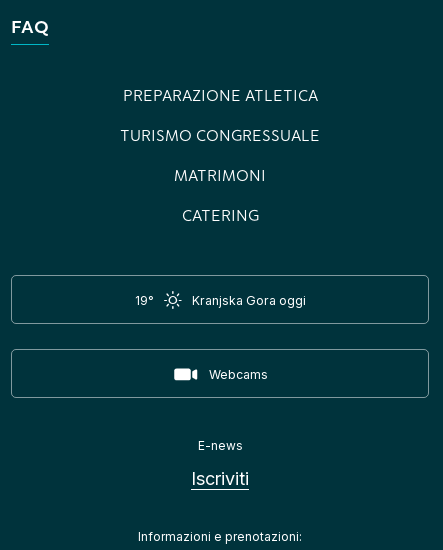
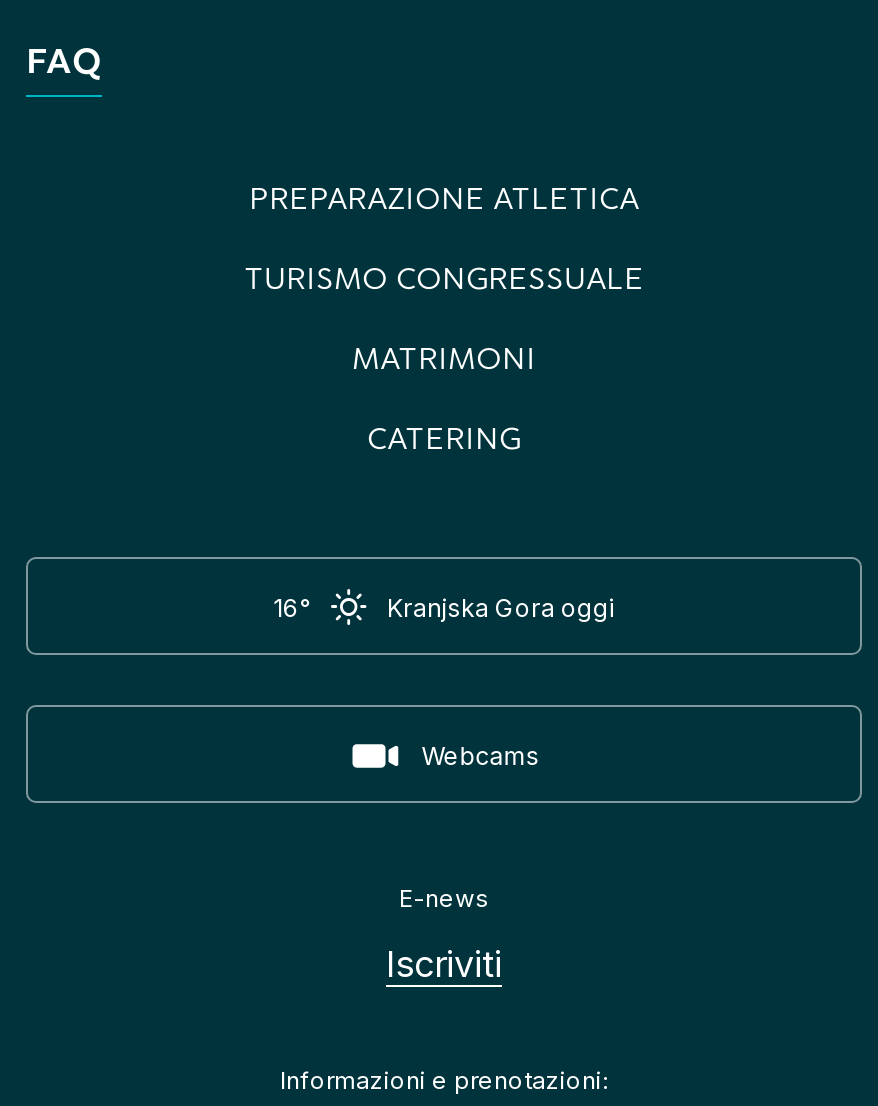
- 19°
+ 16°
